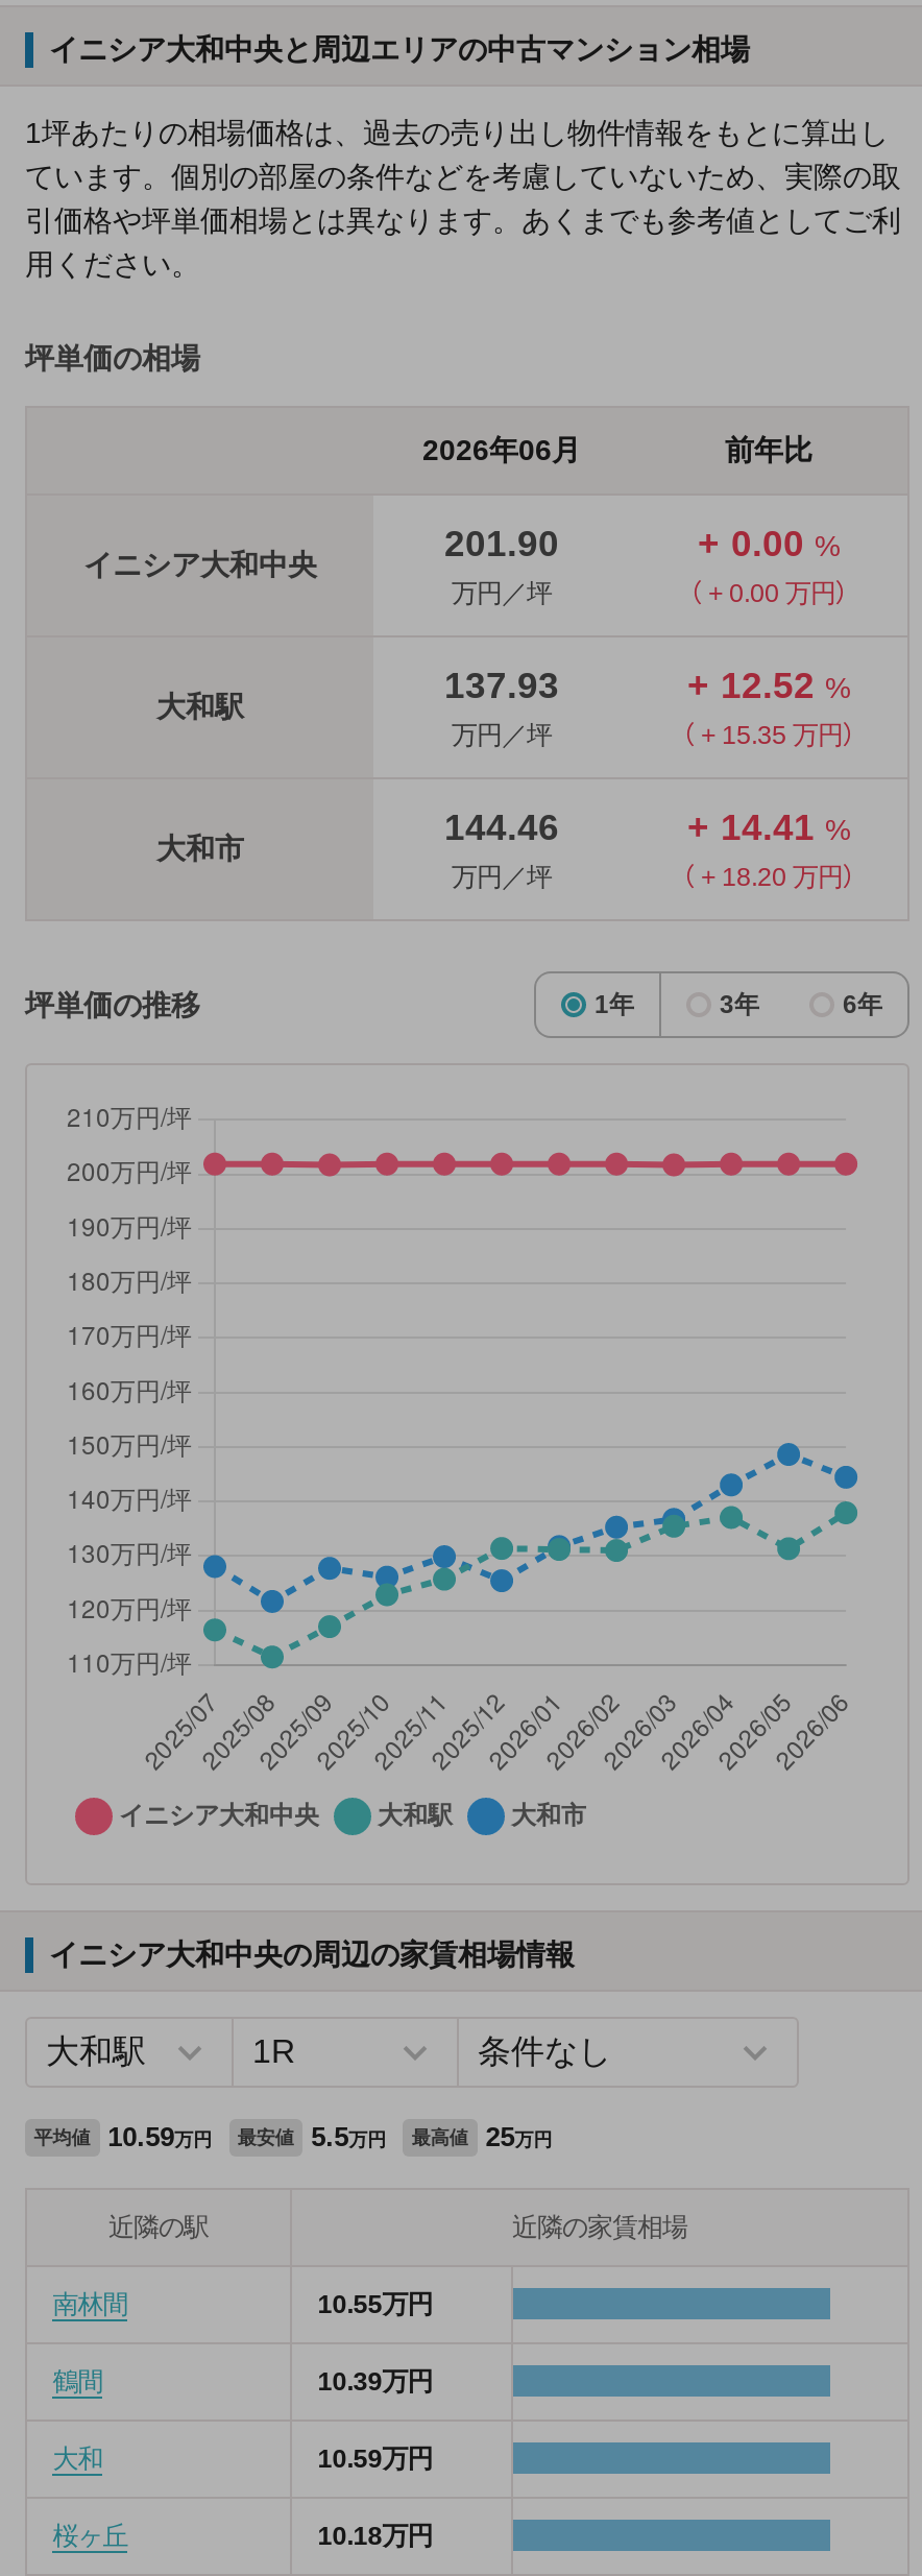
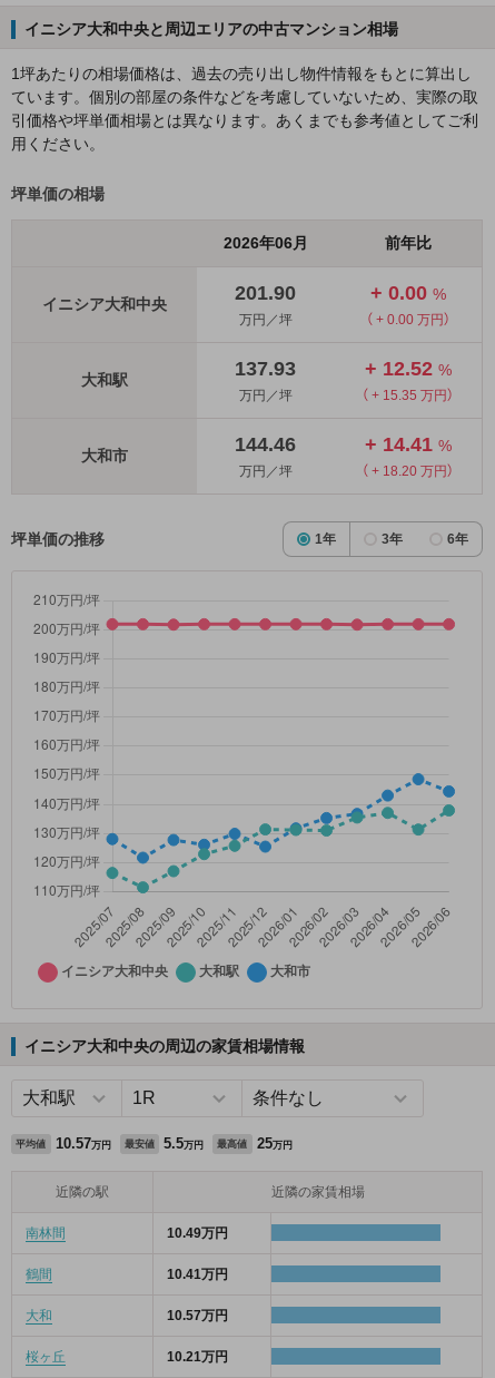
- 平均値 10.59万円 最安値 5.5万円 最高値 25万円
+ 平均値 10.57万円 最安値 5.5万円 最高値 25万円

- 10.55万円
+ 10.49万円

- 10.39万円
+ 10.41万円

- 10.59万円
+ 10.57万円

- 10.18万円
+ 10.21万円
